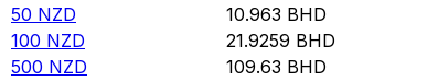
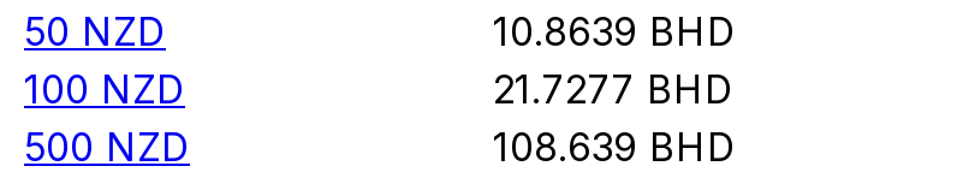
- 10.963 BHD
+ 10.8639 BHD

- 21.9259 BHD
+ 21.7277 BHD

- 109.63 BHD
+ 108.639 BHD
